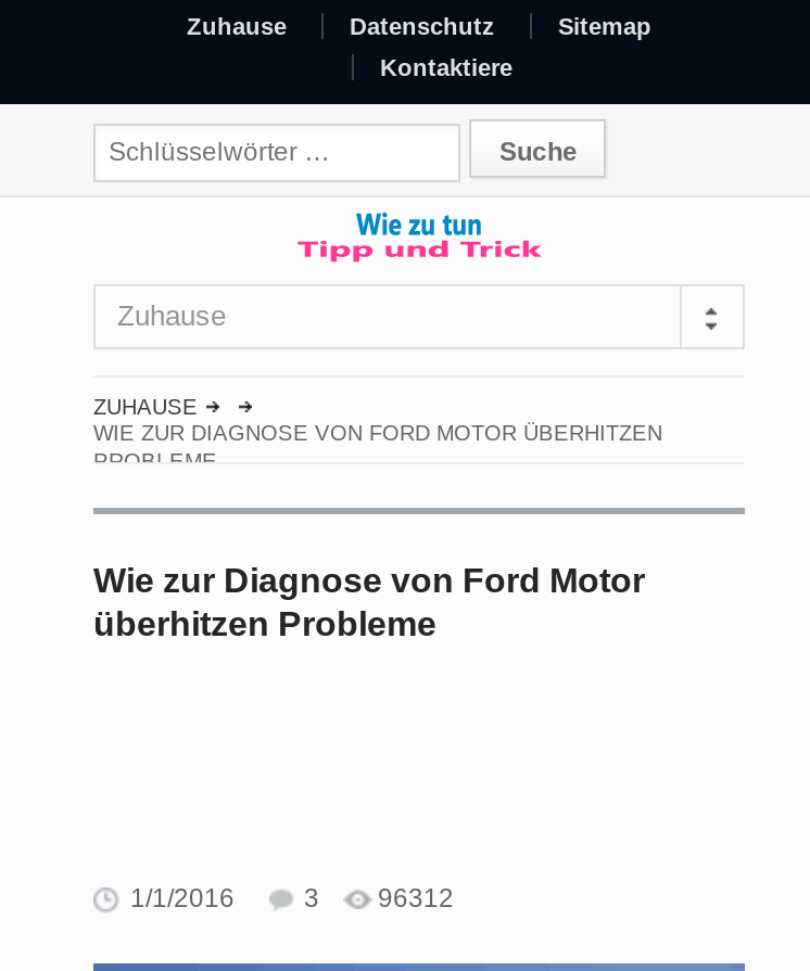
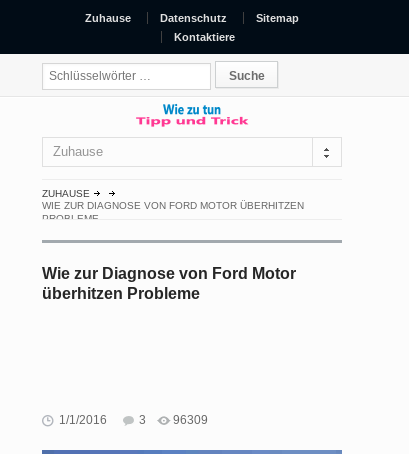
- 3 96312
+ 3 96309
